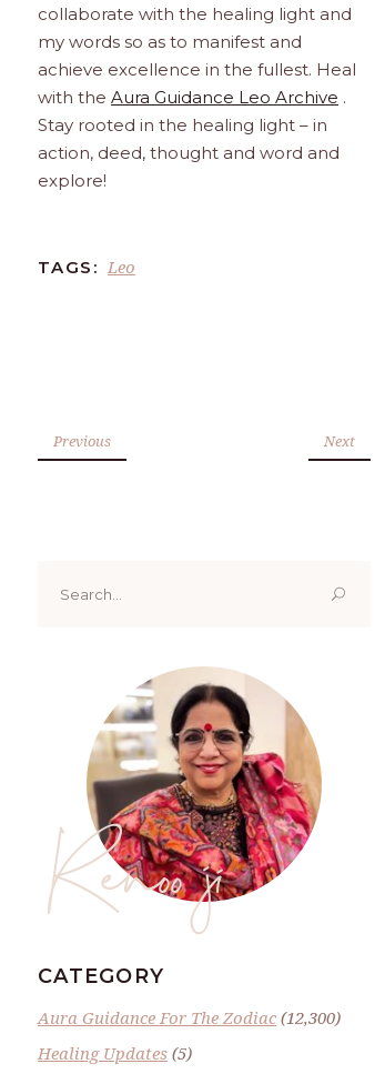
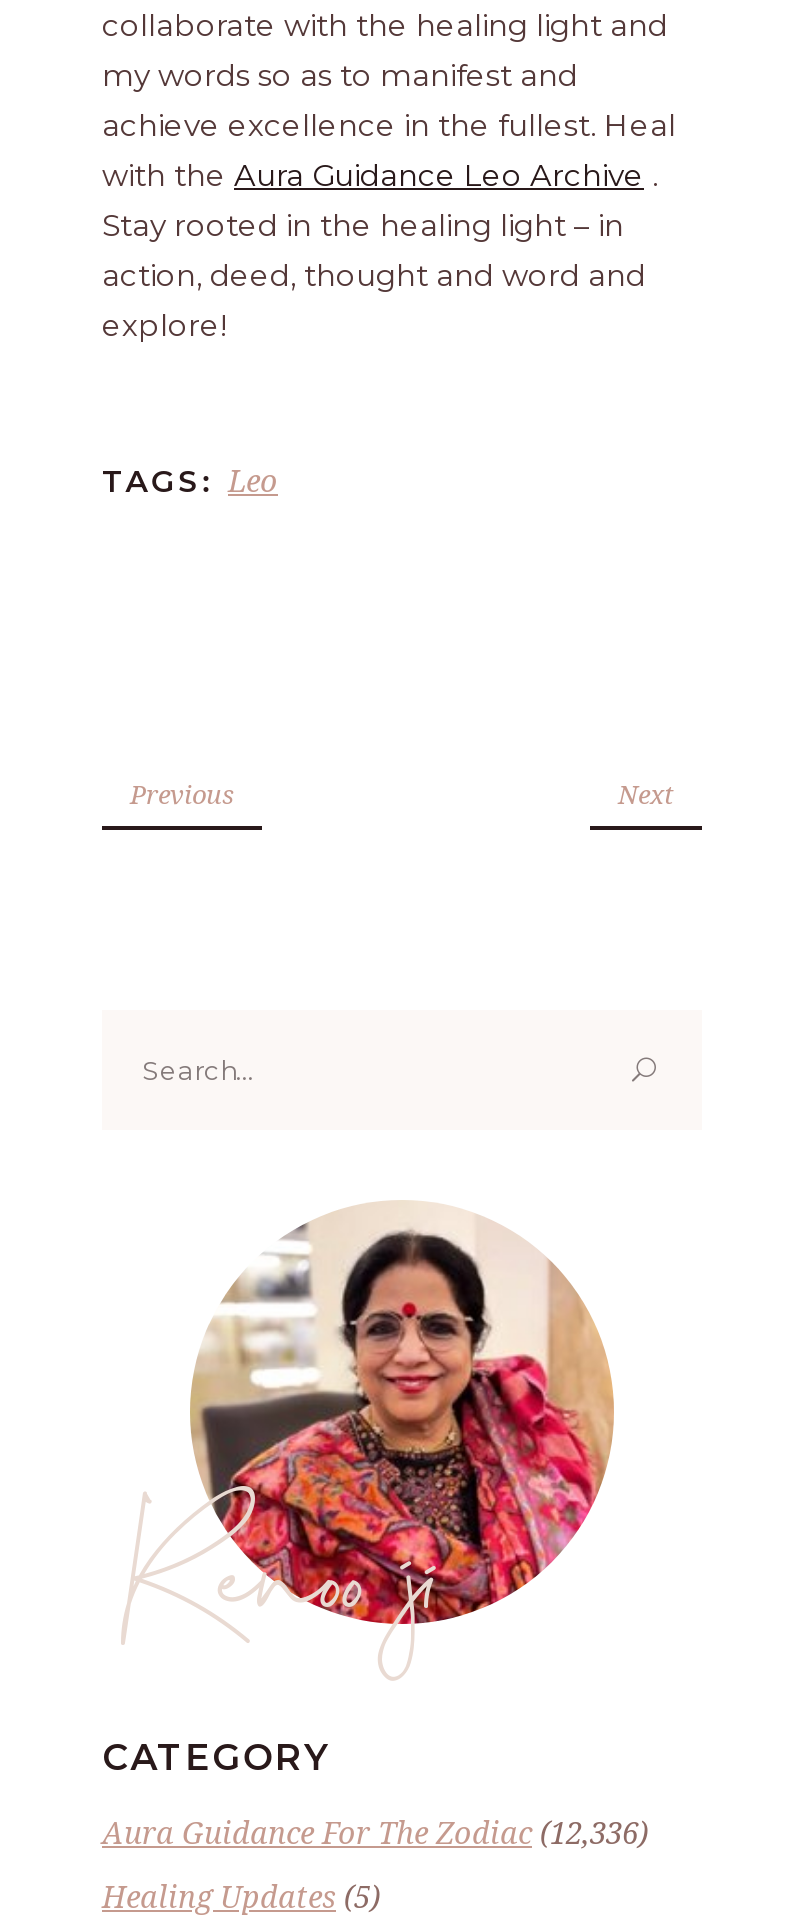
- Aura Guidance For The Zodiac (12,300)
+ Aura Guidance For The Zodiac (12,336)
